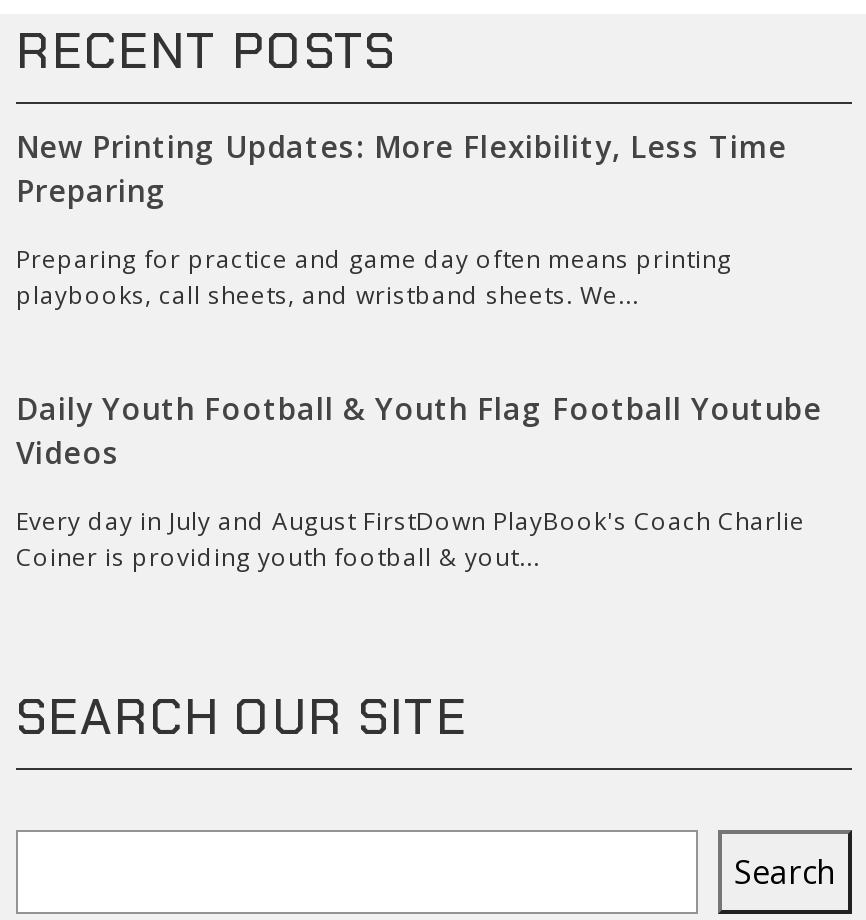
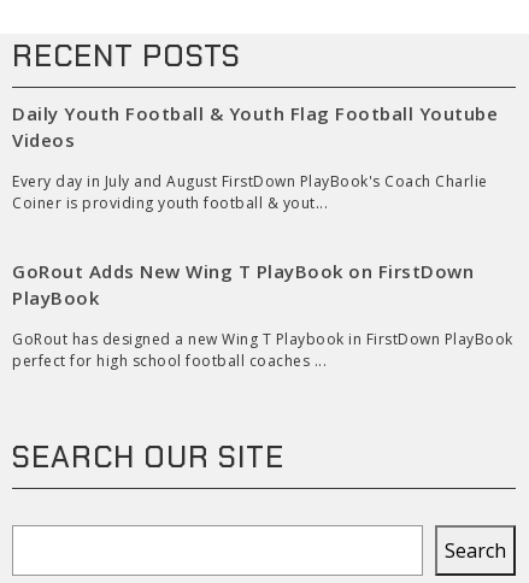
- New Printing Updates: More Flexibility, Less Time
- Preparing
- Preparing for practice and game day often means printing
- playbooks, call sheets, and wristband sheets. We...

moved up: Daily Youth Football & Youth Flag Football Youtube | Videos | Every day in July and August FirstDown PlayBook's Coach Charlie | Coiner is providing youth football & yout...

+ GoRout Adds New Wing T PlayBook on FirstDown
+ PlayBook
+ GoRout has designed a new Wing T Playbook in FirstDown PlayBook
+ perfect for high school football coaches ...
